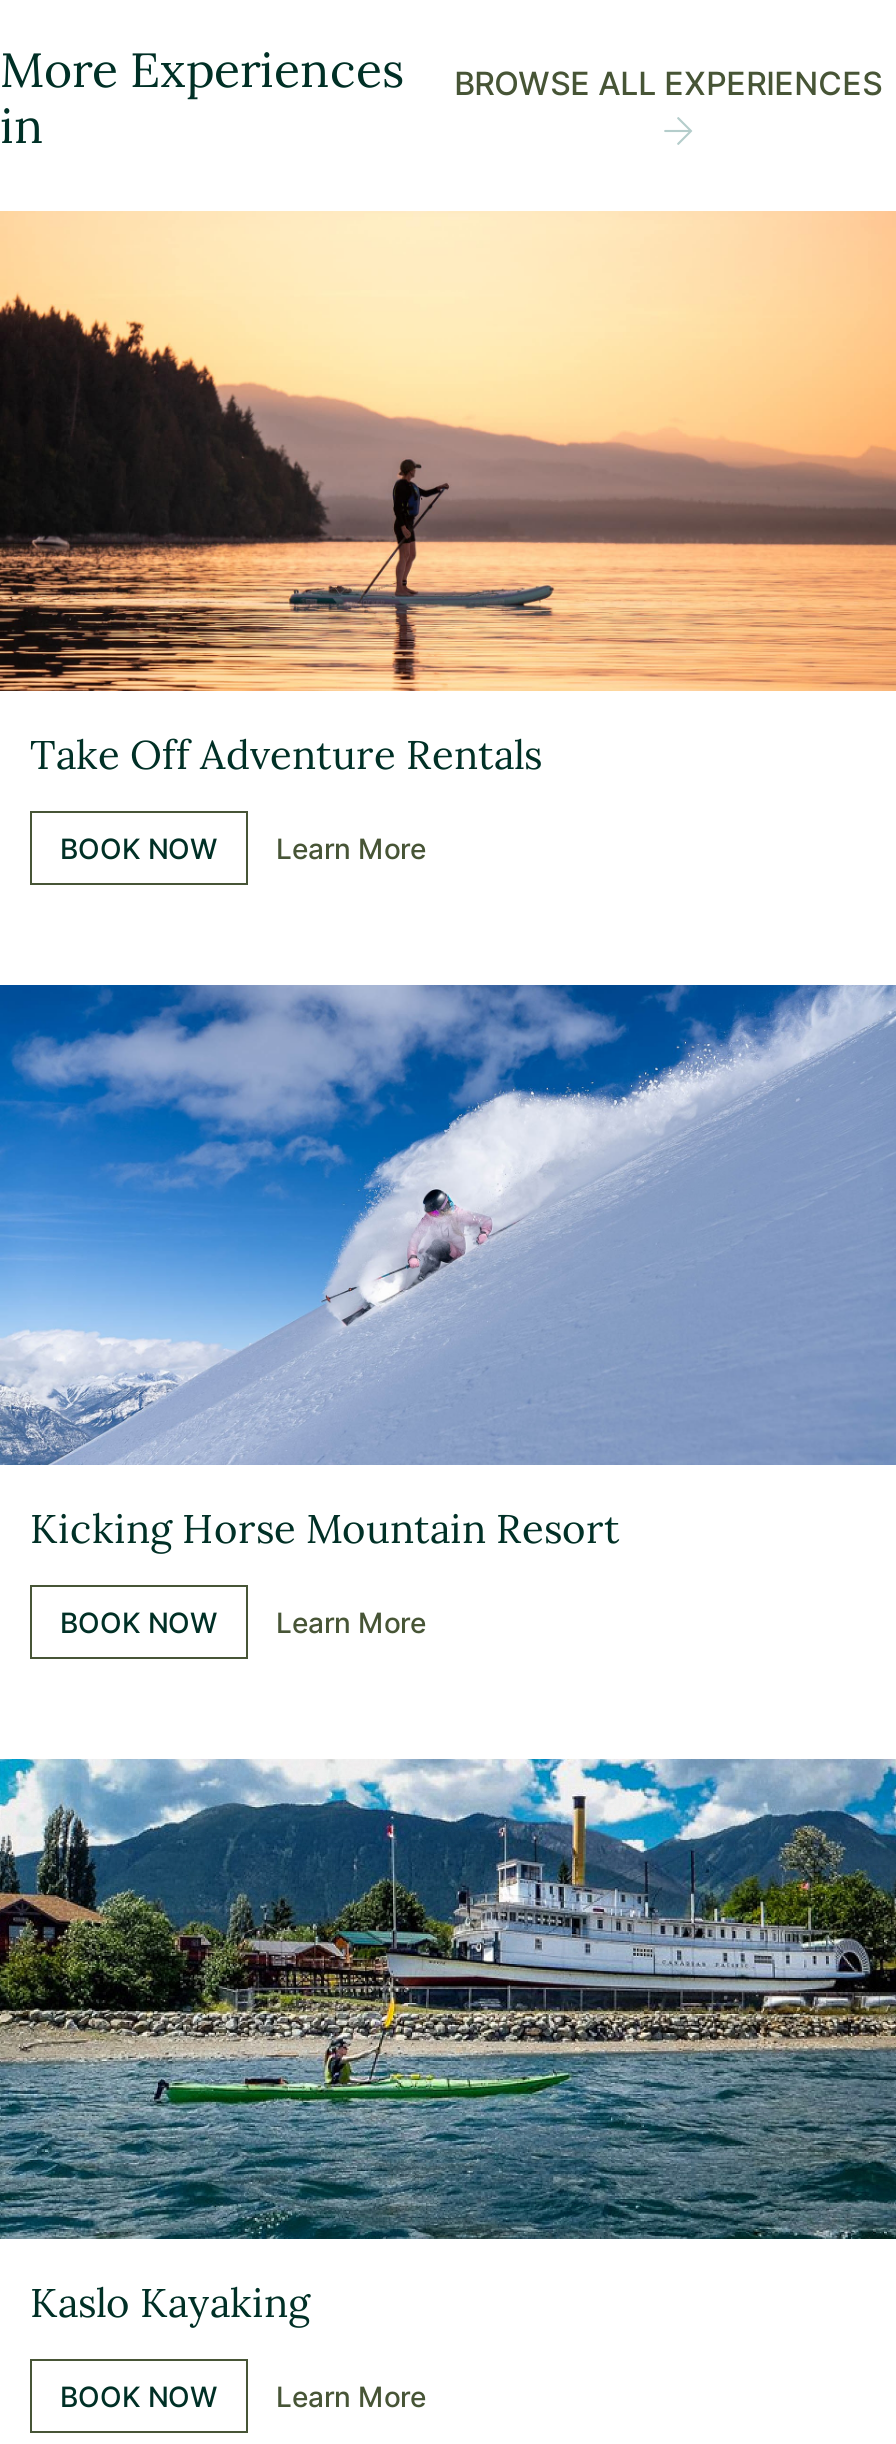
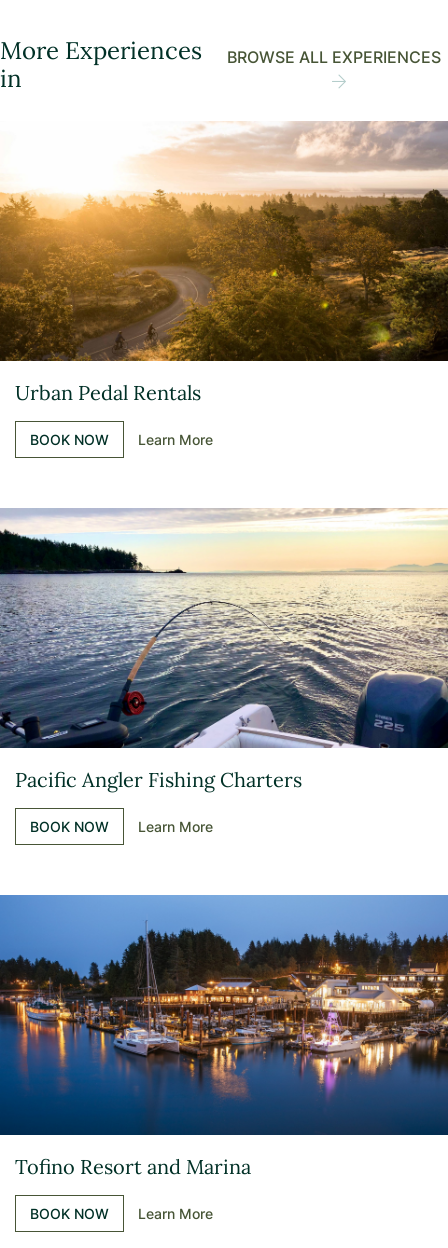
- [image]
- Take Off Adventure Rentals
+ [image]
+ Urban Pedal Rentals

- [image]
- Kicking Horse Mountain Resort
+ [image]
+ Pacific Angler Fishing Charters

- [image]
- Kaslo Kayaking
+ [image]
+ Tofino Resort and Marina
